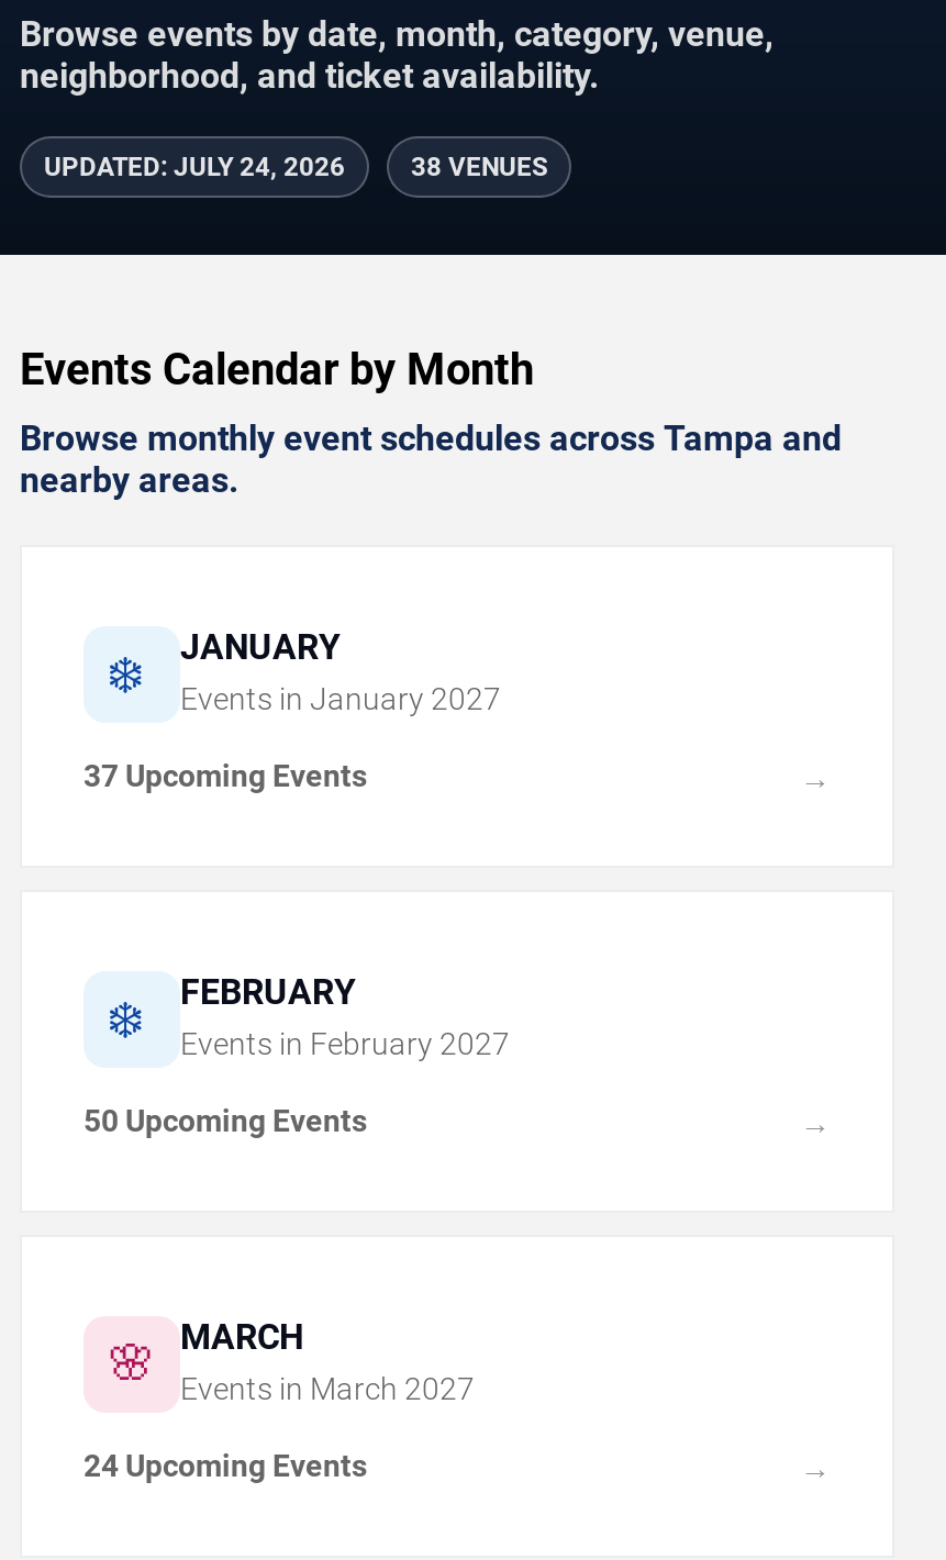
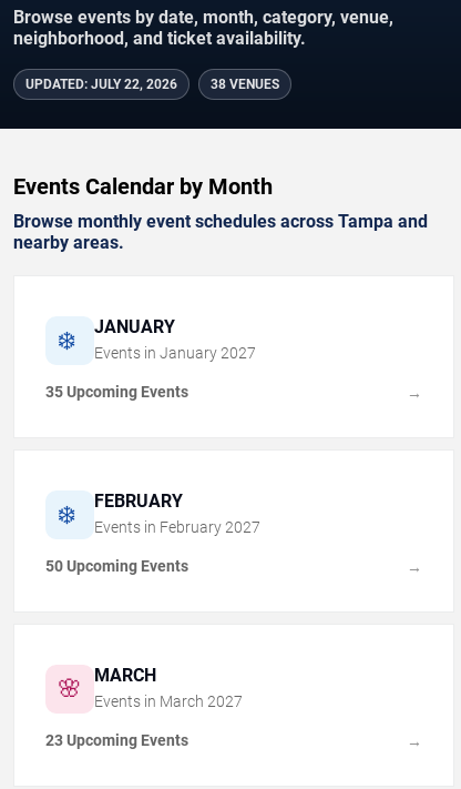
- UPDATED: JULY 24, 2026
+ UPDATED: JULY 22, 2026

- 37 Upcoming Events
+ 35 Upcoming Events

- 24 Upcoming Events
+ 23 Upcoming Events
